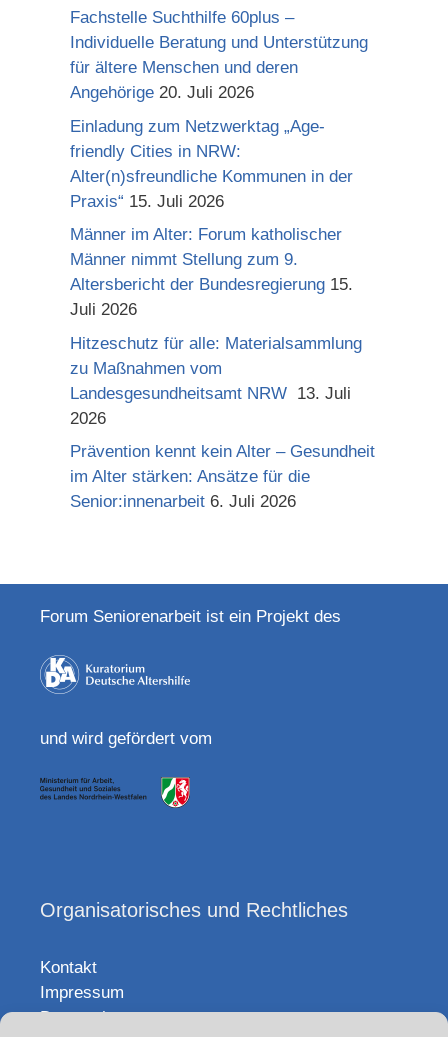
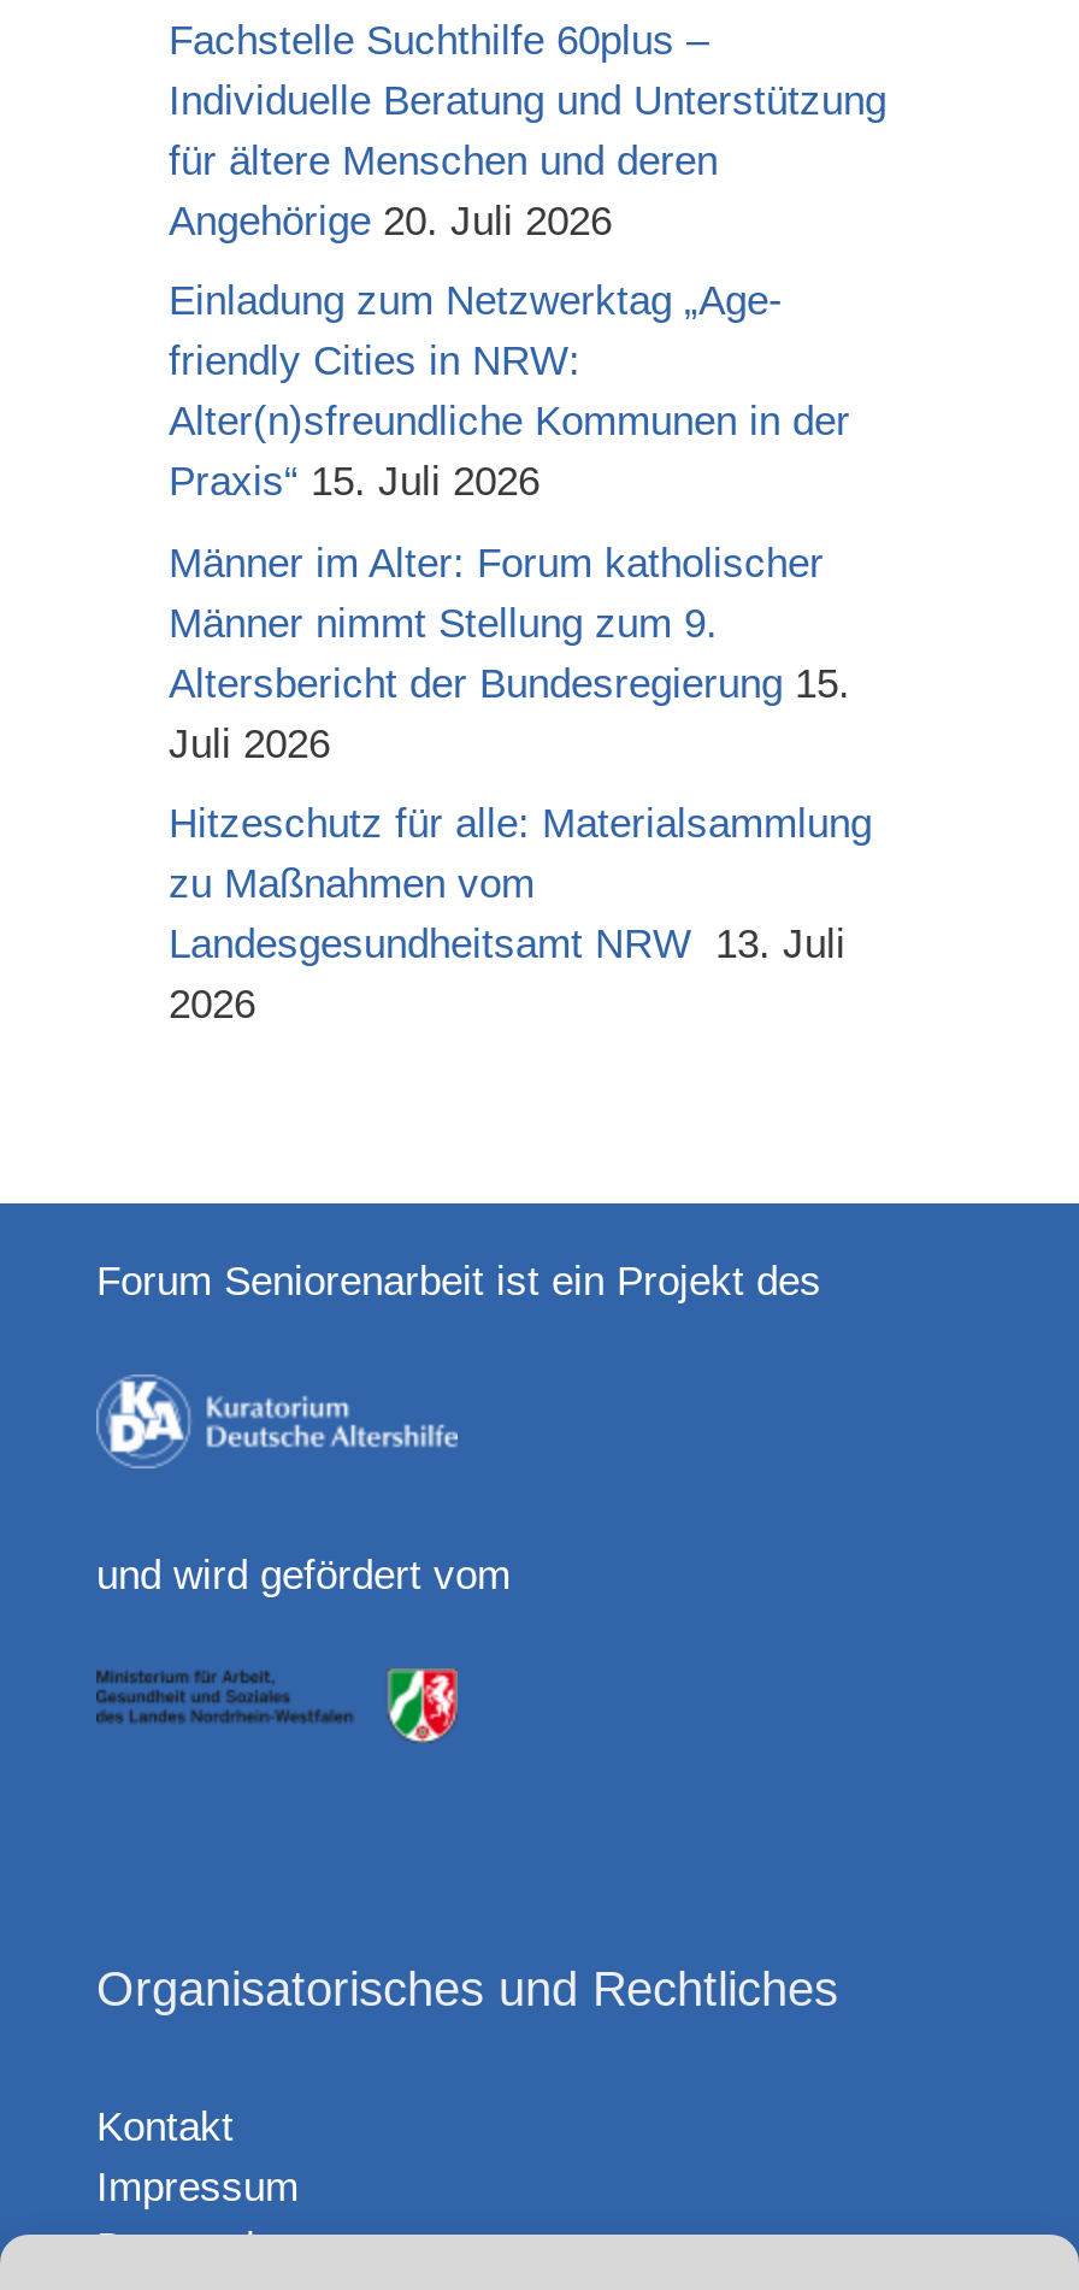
- Prävention kennt kein Alter – Gesundheit
- im Alter stärken: Ansätze für die
- Senior:innenarbeit 6. Juli 2026
